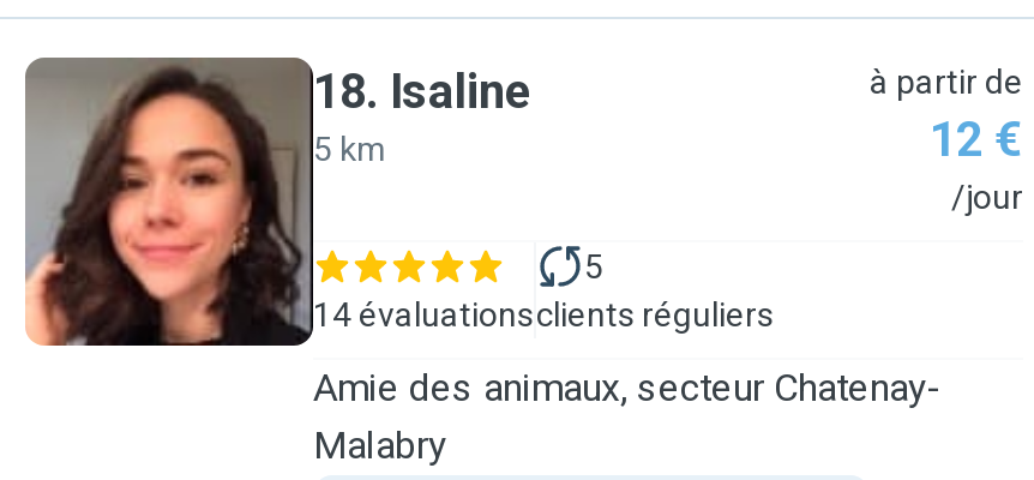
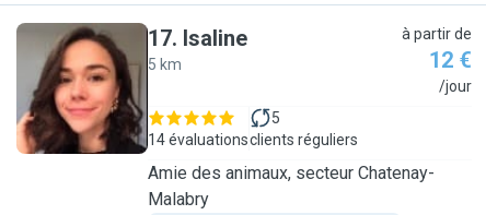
- 18. Isaline
+ 17. Isaline
